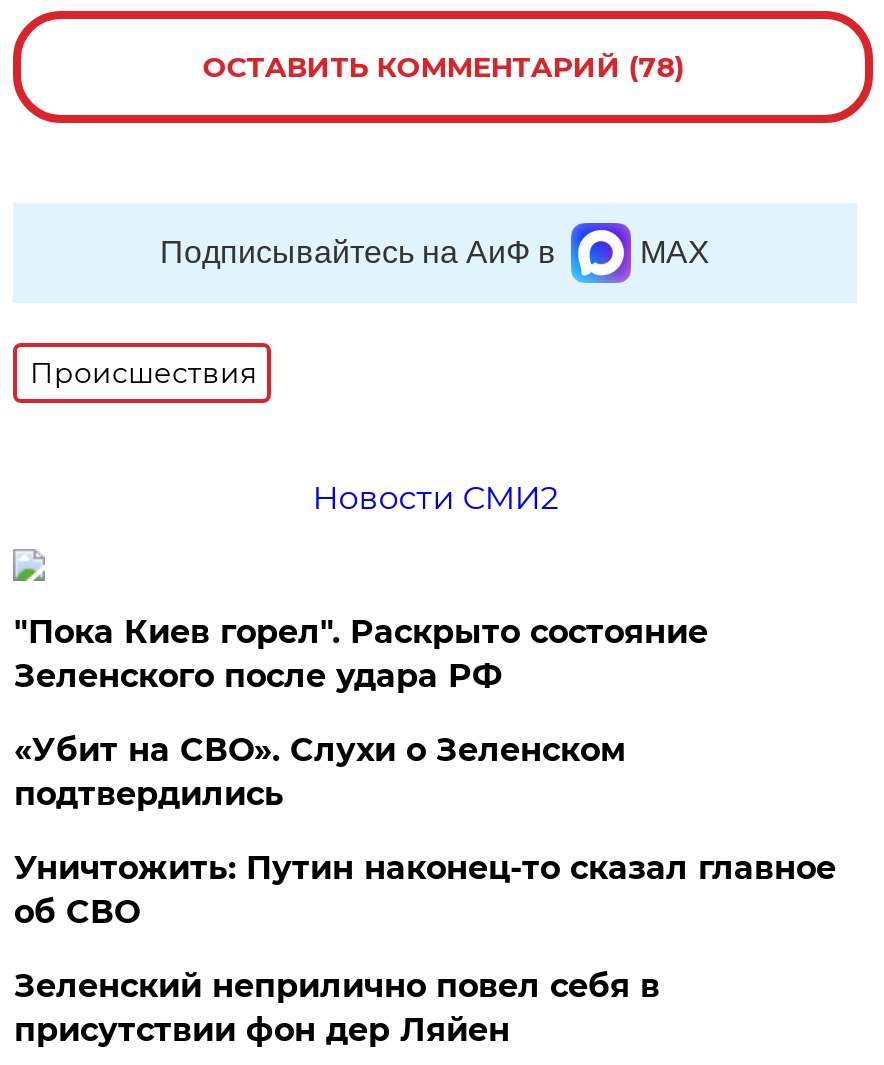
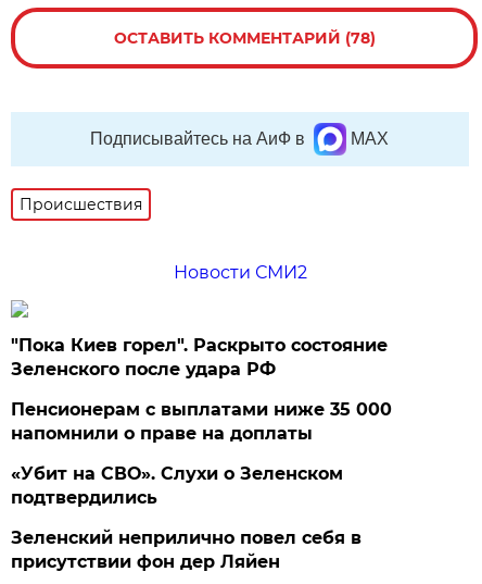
+ Пенсионерам с выплатами ниже 35 000
+ напомнили о праве на доплаты

moved down: «Убит на СВО». Слухи о Зеленском | подтвердились

- Уничтожить: Путин наконец-то сказал главное
- об СВО
